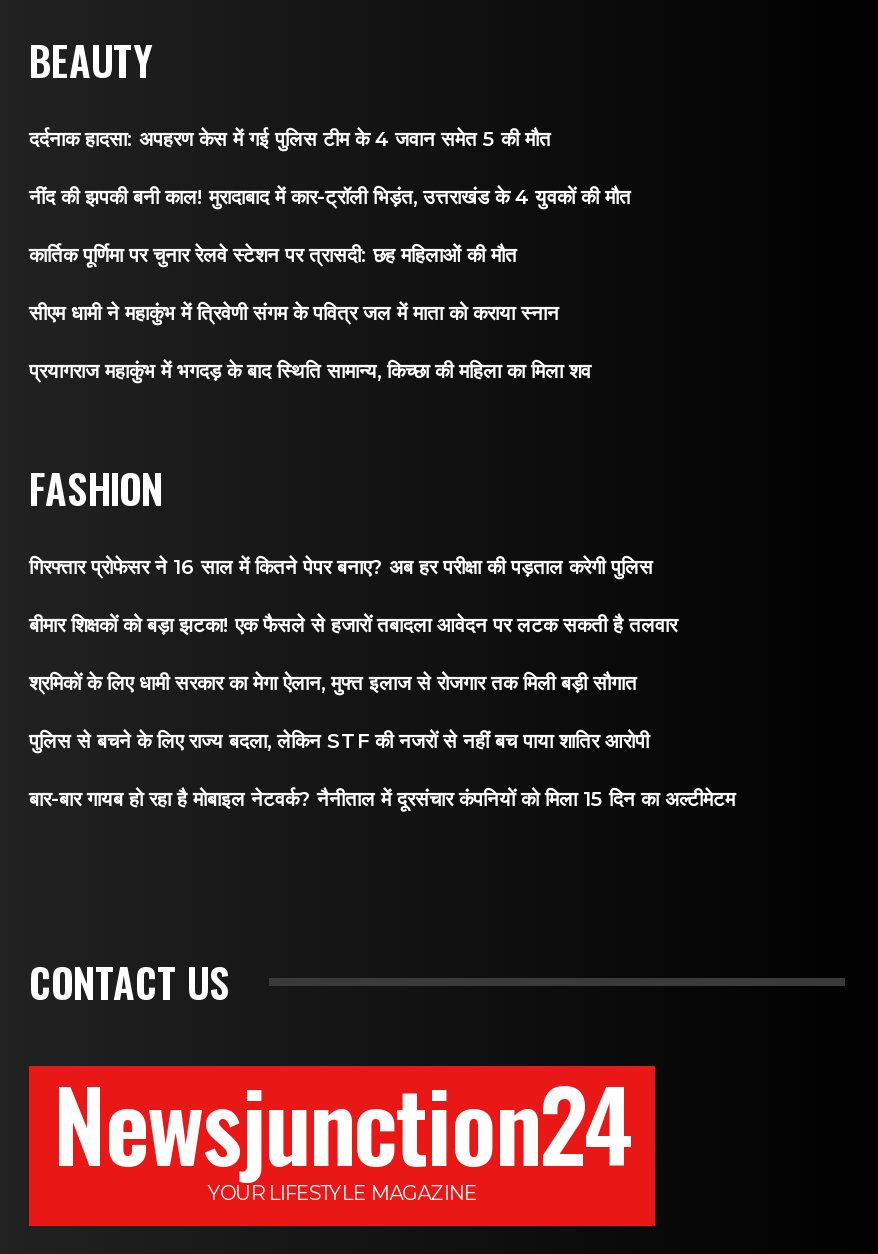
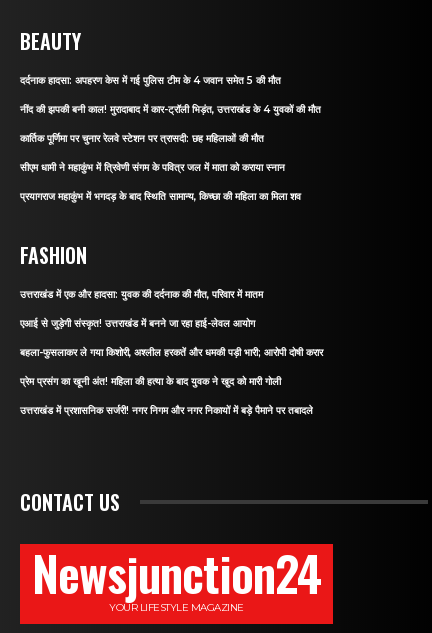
- गिरफ्तार प्रोफेसर ने 16 साल में कितने पेपर बनाए? अब हर परीक्षा की पड़ताल करेगी पुलिस
+ उत्तराखंड में एक और हादसा: युवक की दर्दनाक की मौत, परिवार में मातम

- बीमार शिक्षकों को बड़ा झटका! एक फैसले से हजारों तबादला आवेदन पर लटक सकती है तलवार
+ एआई से जुड़ेगी संस्कृत! उत्तराखंड में बनने जा रहा हाई-लेवल आयोग

- श्रमिकों के लिए धामी सरकार का मेगा ऐलान, मुफ्त इलाज से रोजगार तक मिली बड़ी सौगात
+ बहला-फुसलाकर ले गया किशोरी, अश्लील हरकतें और धमकी पड़ी भारी; आरोपी दोषी करार

- पुलिस से बचने के लिए राज्य बदला, लेकिन STF की नजरों से नहीं बच पाया शातिर आरोपी
+ प्रेम प्रसंग का खूनी अंत! महिला की हत्या के बाद युवक ने खुद को मारी गोली

- बार-बार गायब हो रहा है मोबाइल नेटवर्क? नैनीताल में दूरसंचार कंपनियों को मिला 15 दिन का अल्टीमेटम
+ उत्तराखंड में प्रशासनिक सर्जरी! नगर निगम और नगर निकायों में बड़े पैमाने पर तबादले
